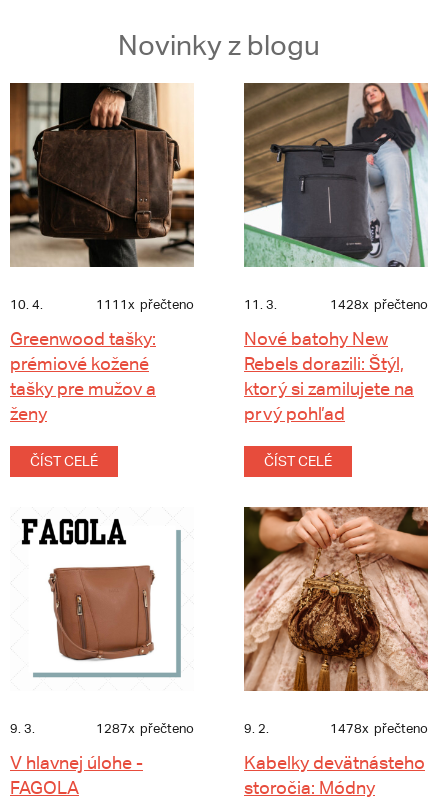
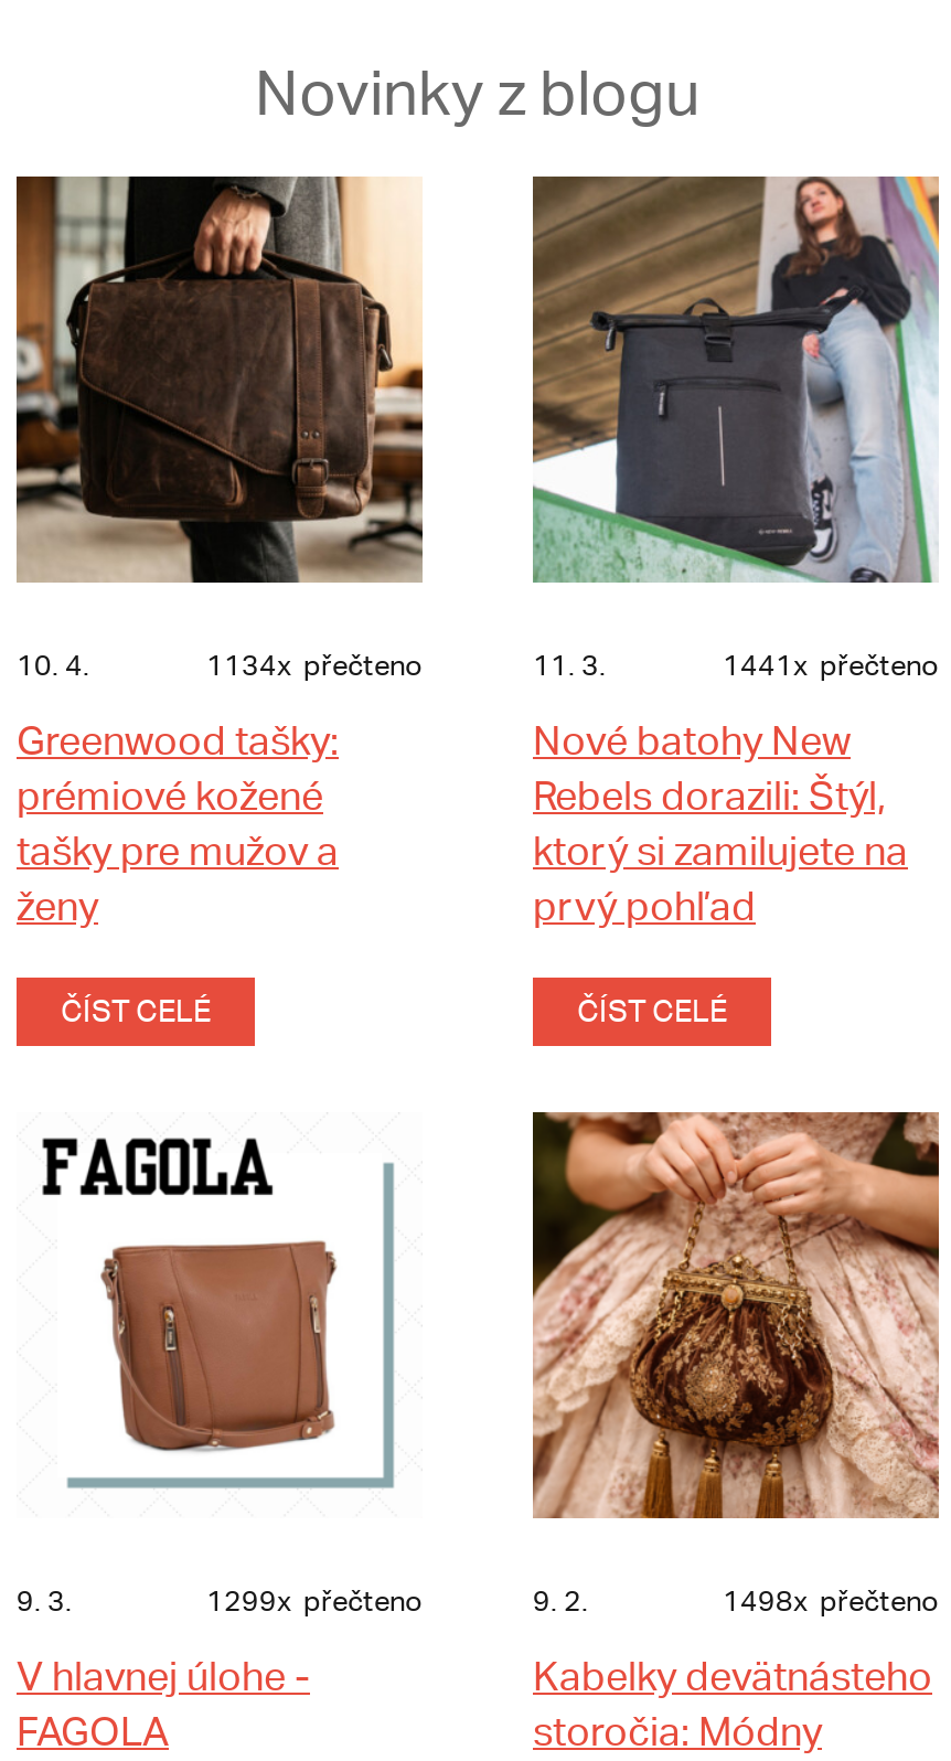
- 1111x přečteno
+ 1134x přečteno

- 1428x přečteno
+ 1441x přečteno

- 1287x přečteno
+ 1299x přečteno

- 1478x přečteno
+ 1498x přečteno
